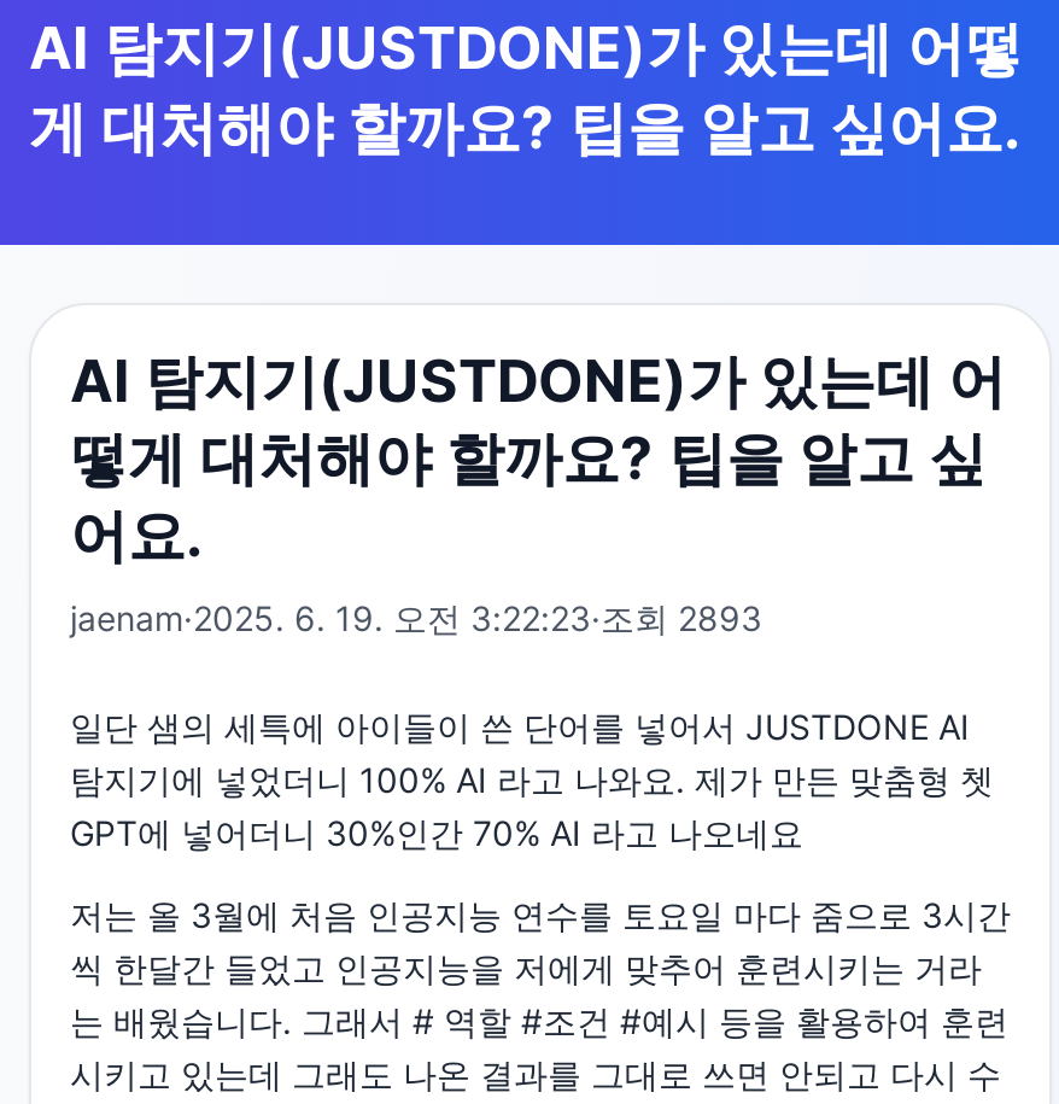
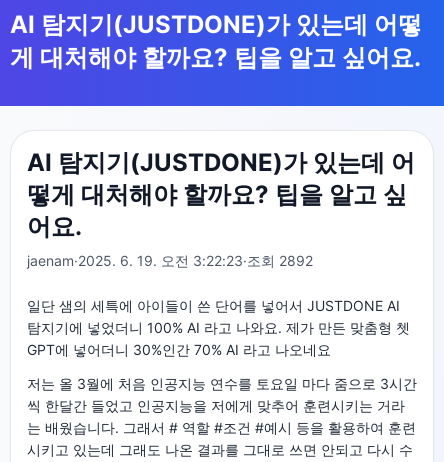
- jaenam·2025. 6. 19. 오전 3:22:23·조회 2893
+ jaenam·2025. 6. 19. 오전 3:22:23·조회 2892
